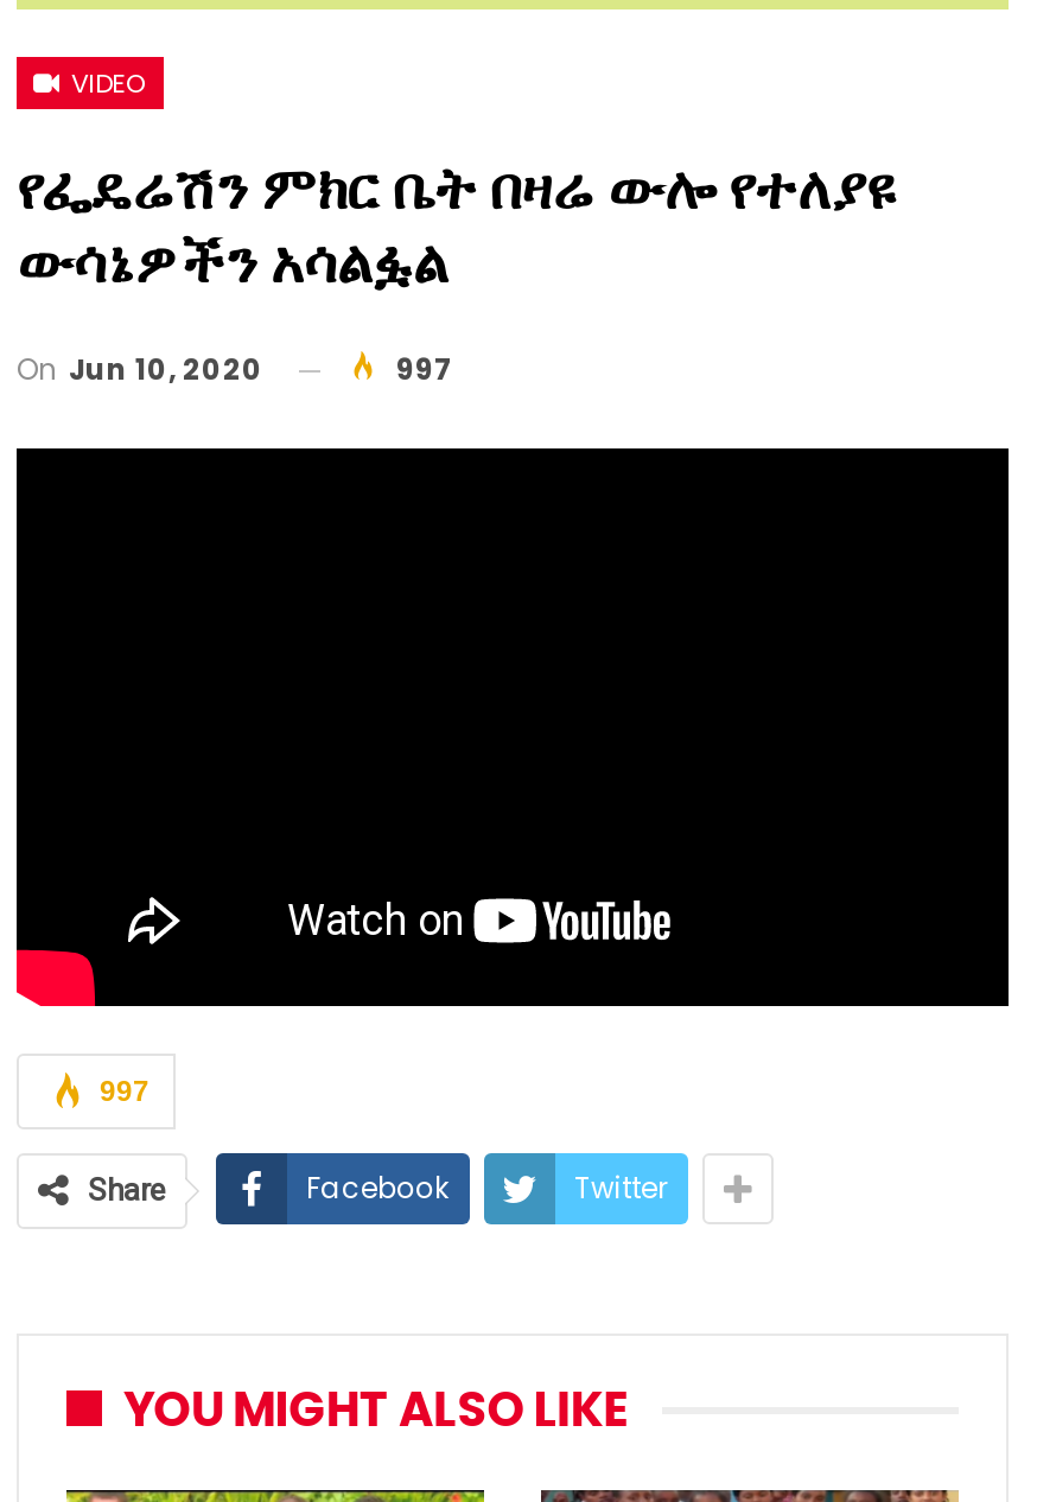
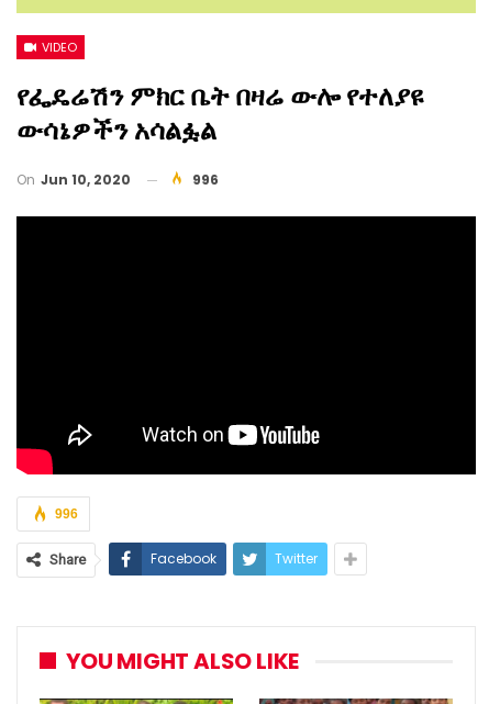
- 997
+ 996

- 997
+ 996
